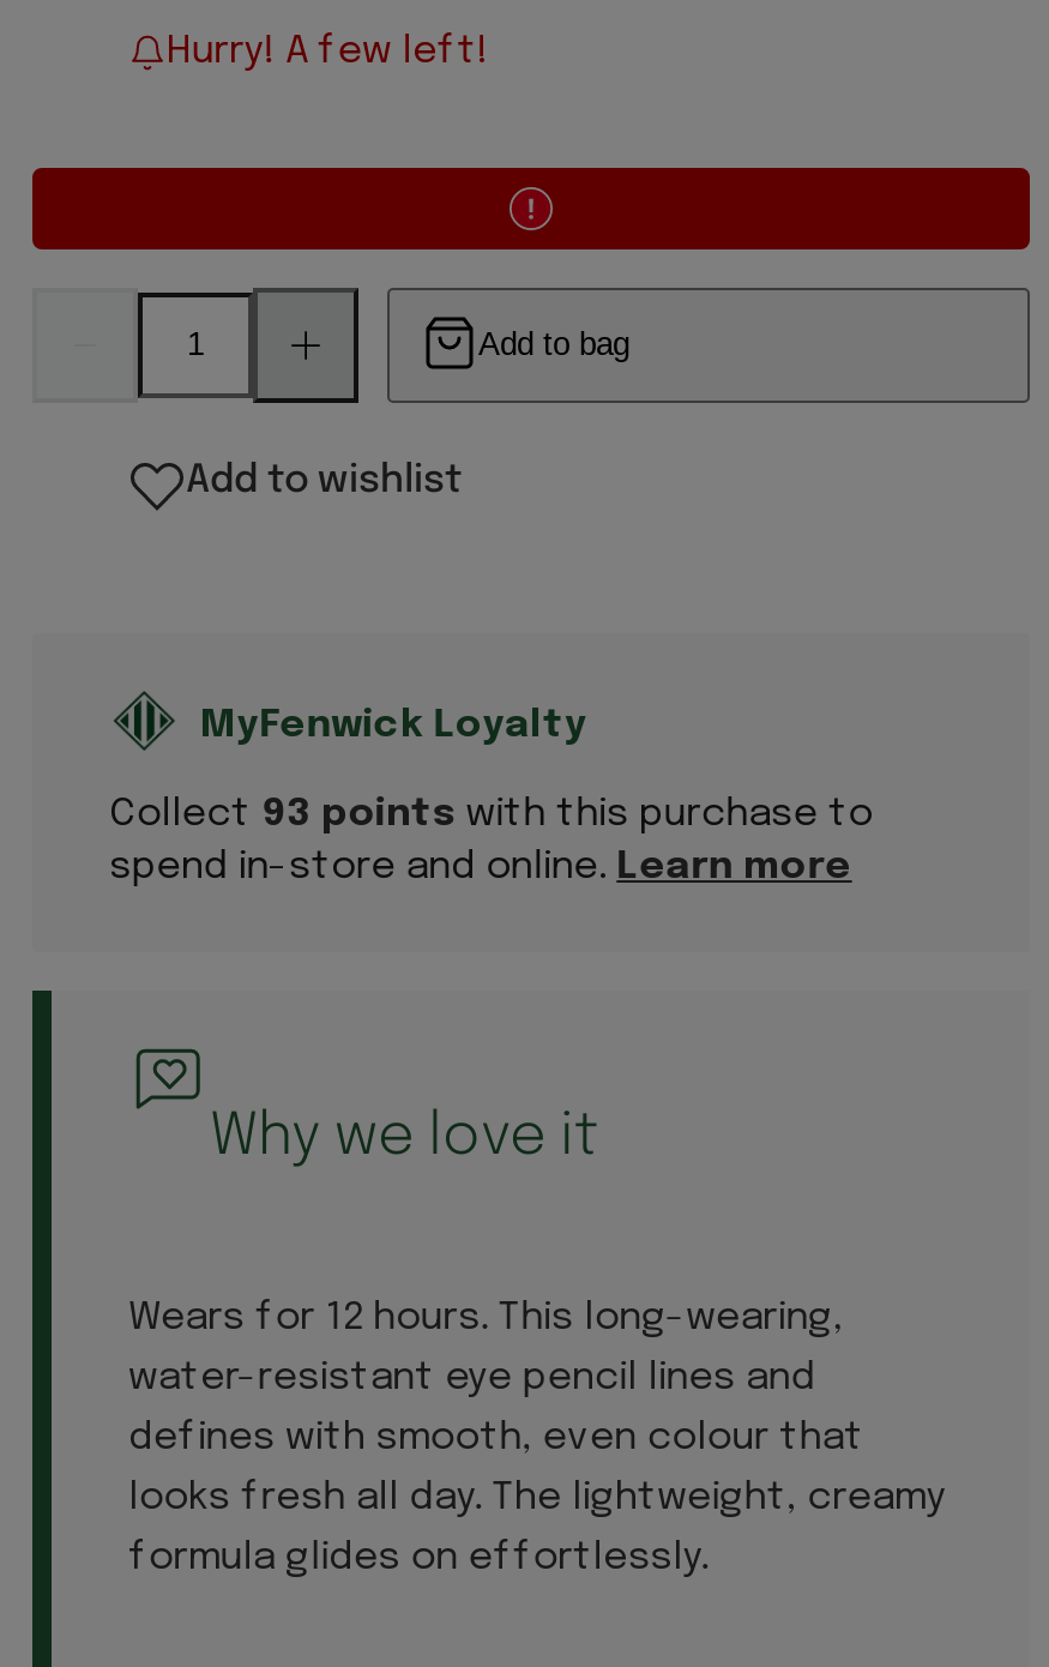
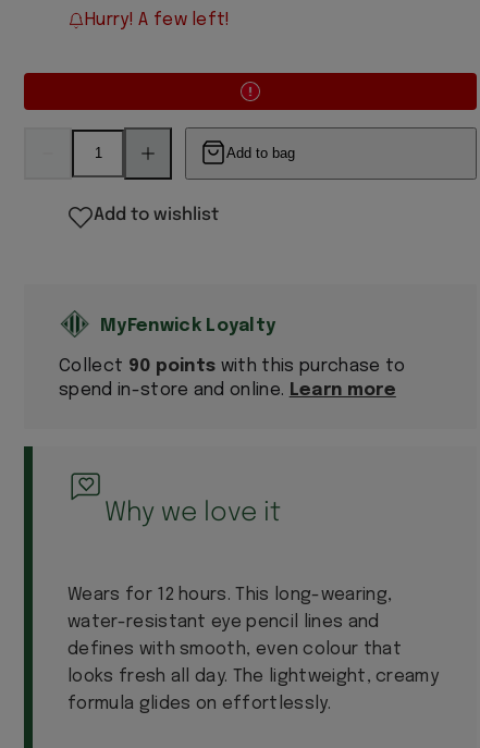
- Collect 93 points with this purchase to
+ Collect 90 points with this purchase to
